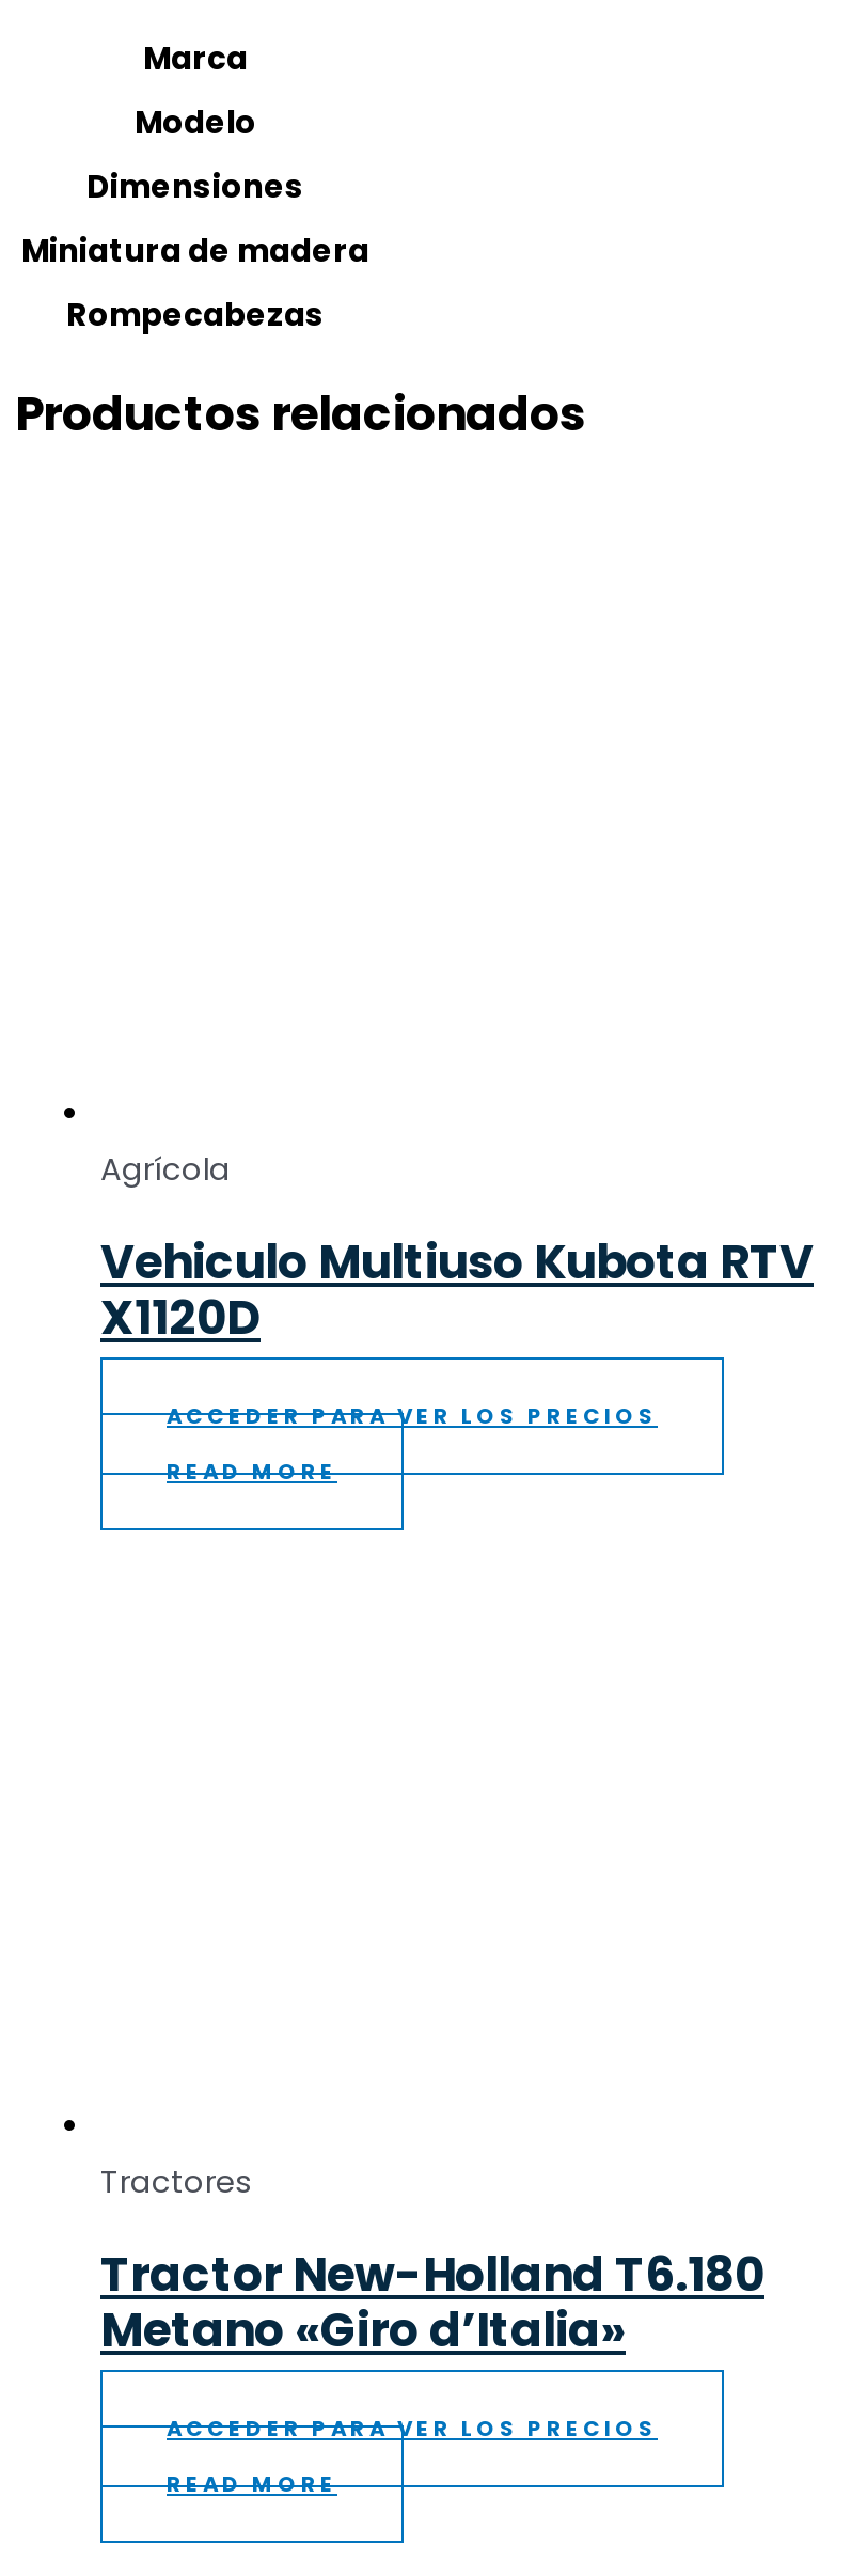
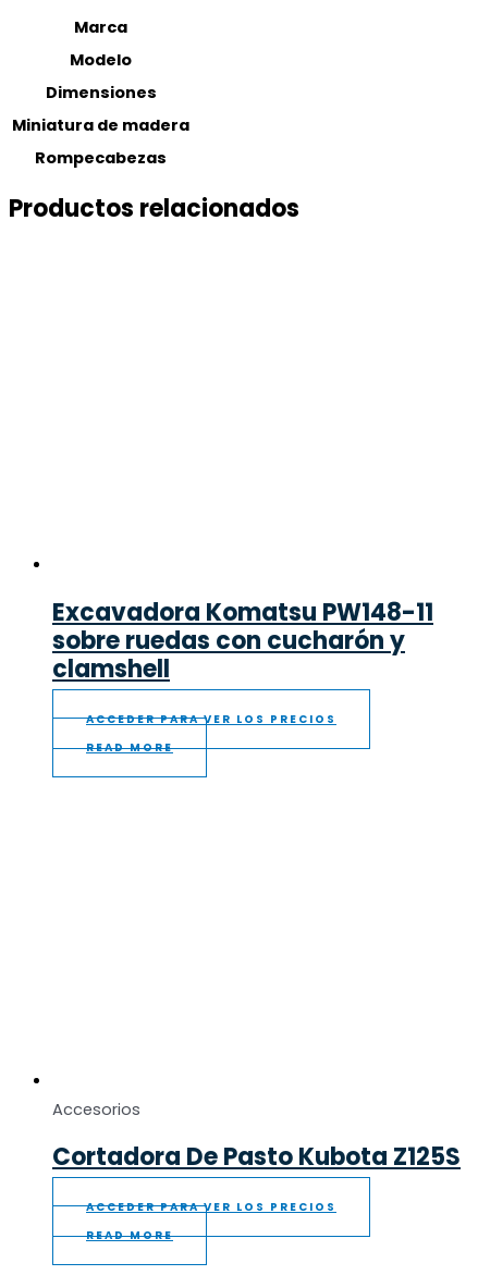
- Agrícola
- Vehiculo Multiuso Kubota RTV
- X1120D
+ Excavadora Komatsu PW148-11
+ sobre ruedas con cucharón y
+ clamshell

- Tractores
+ Accesorios

- Tractor New-Holland T6.180
- Metano «Giro d’Italia»
+ Cortadora De Pasto Kubota Z125S
